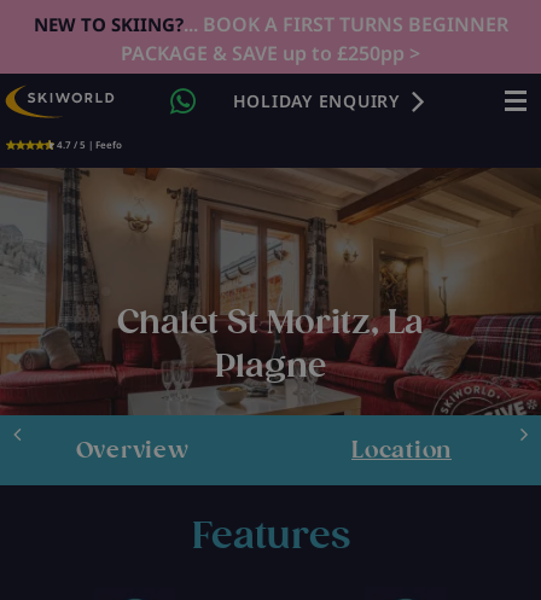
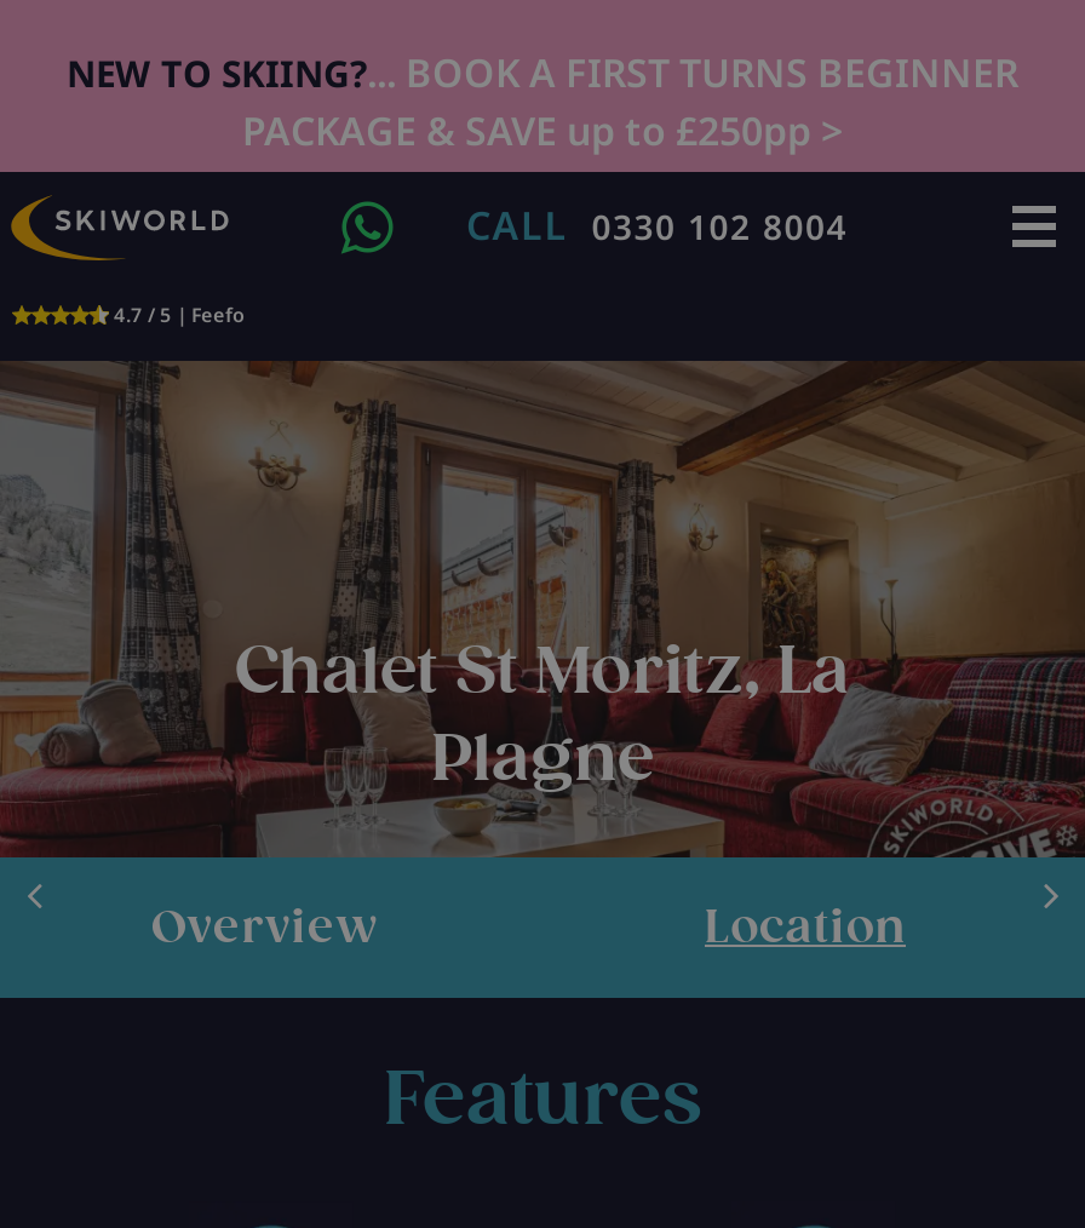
- HOLIDAY ENQUIRY
+ CALL 0330 102 8004
